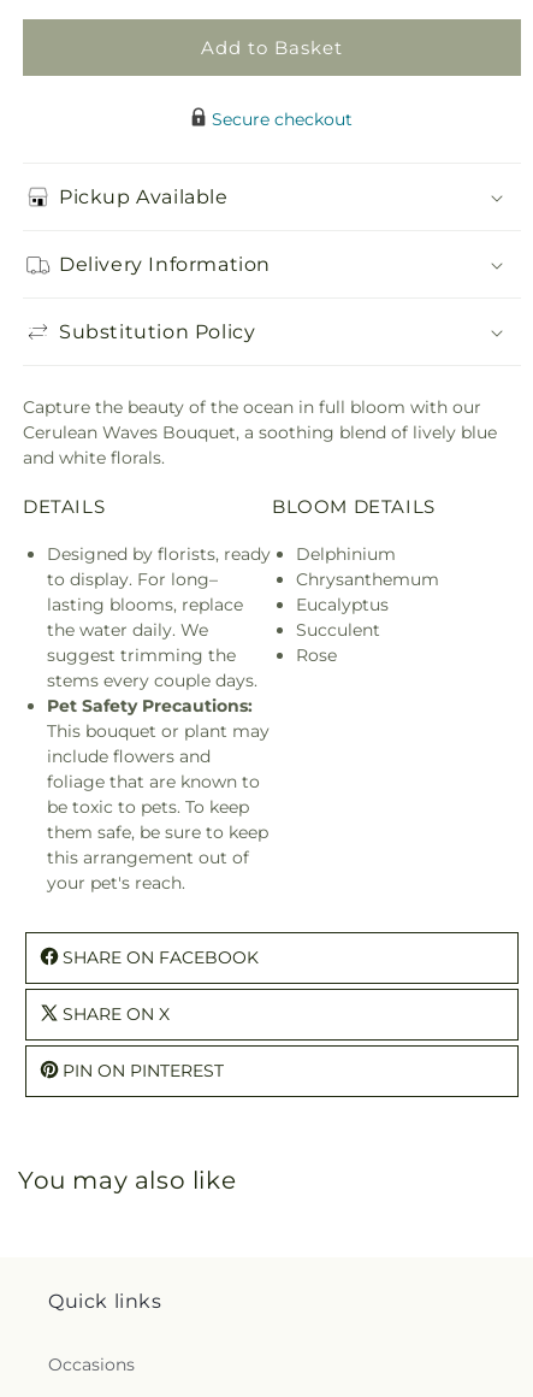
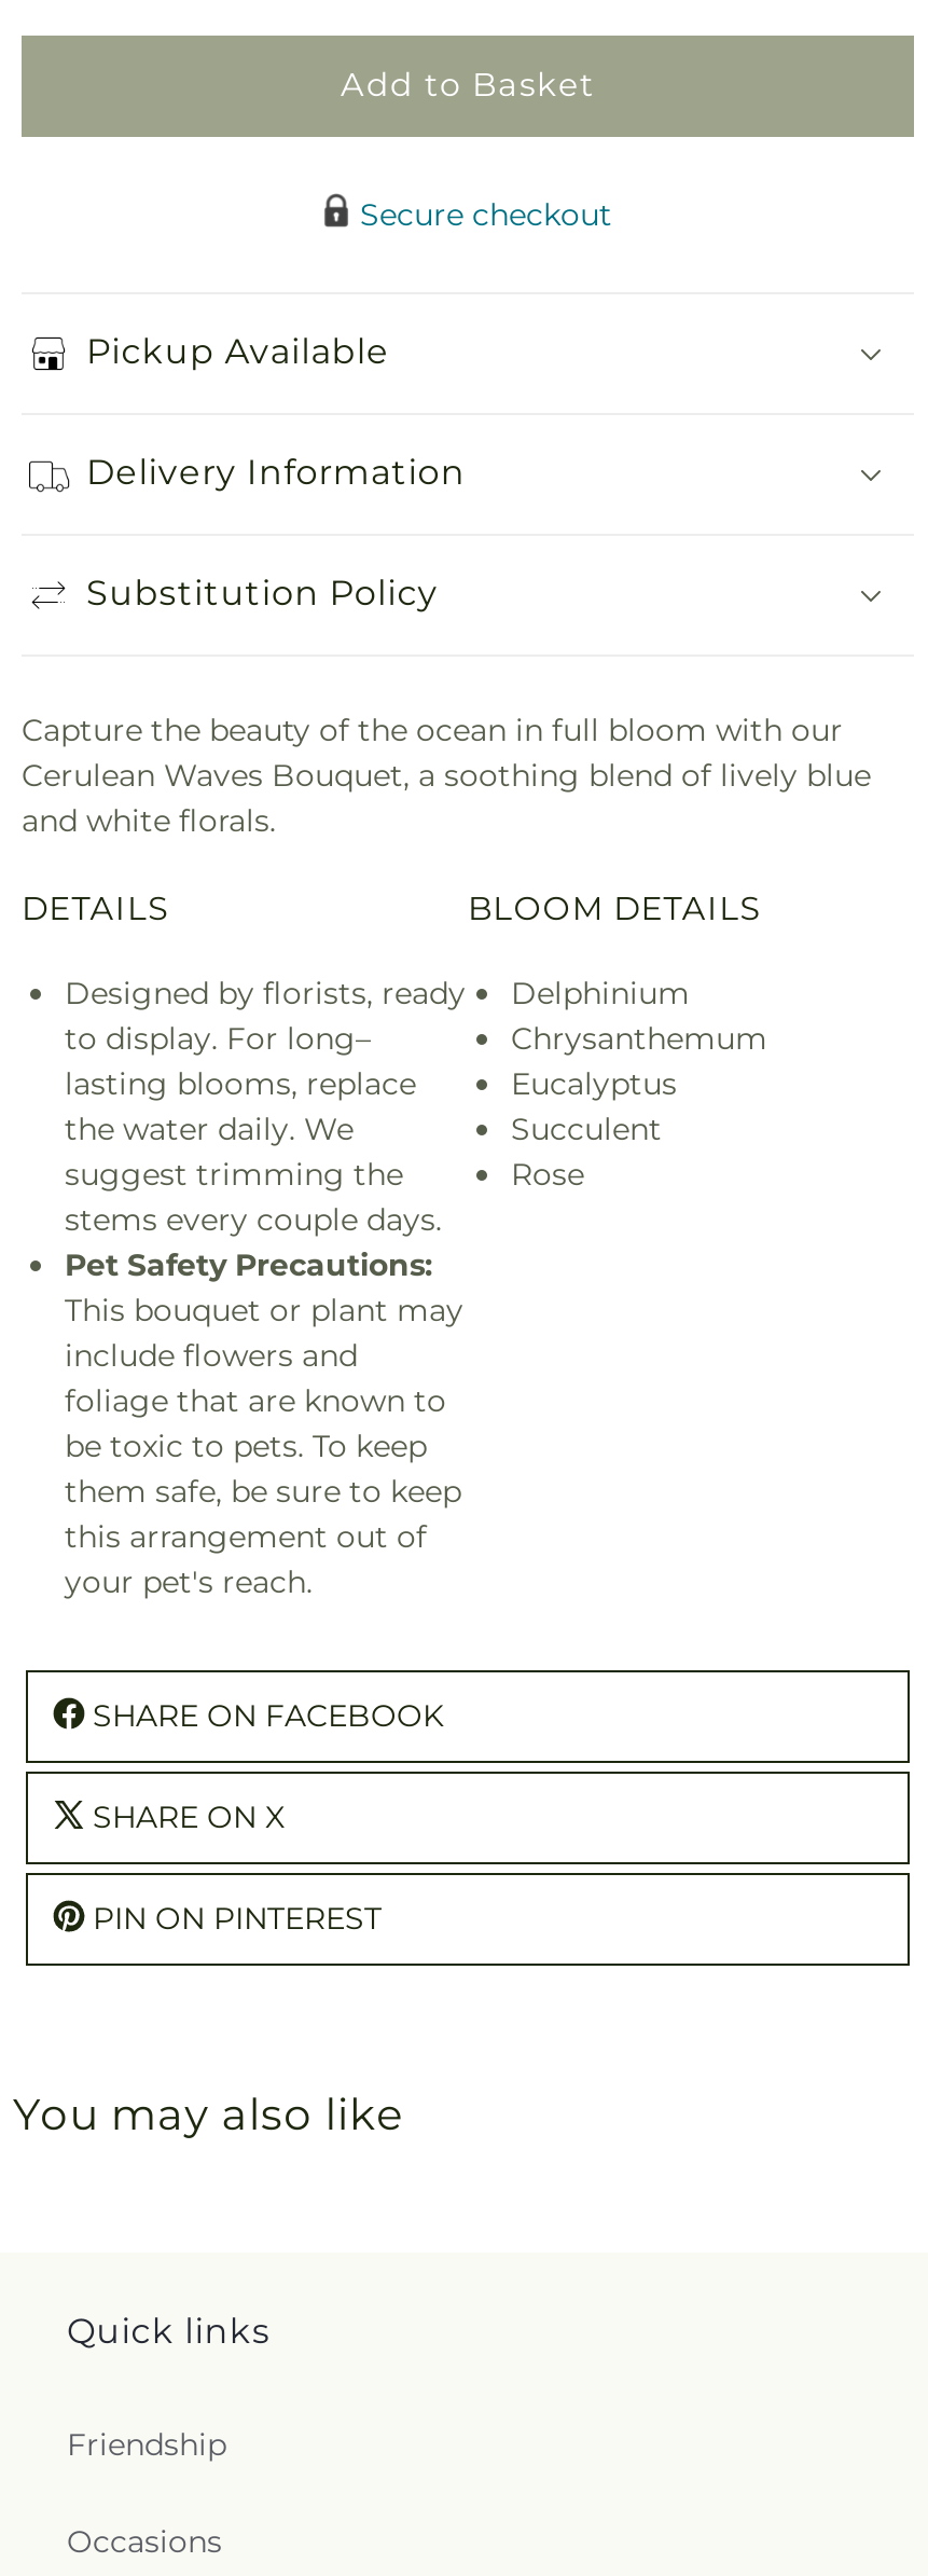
+ Friendship
